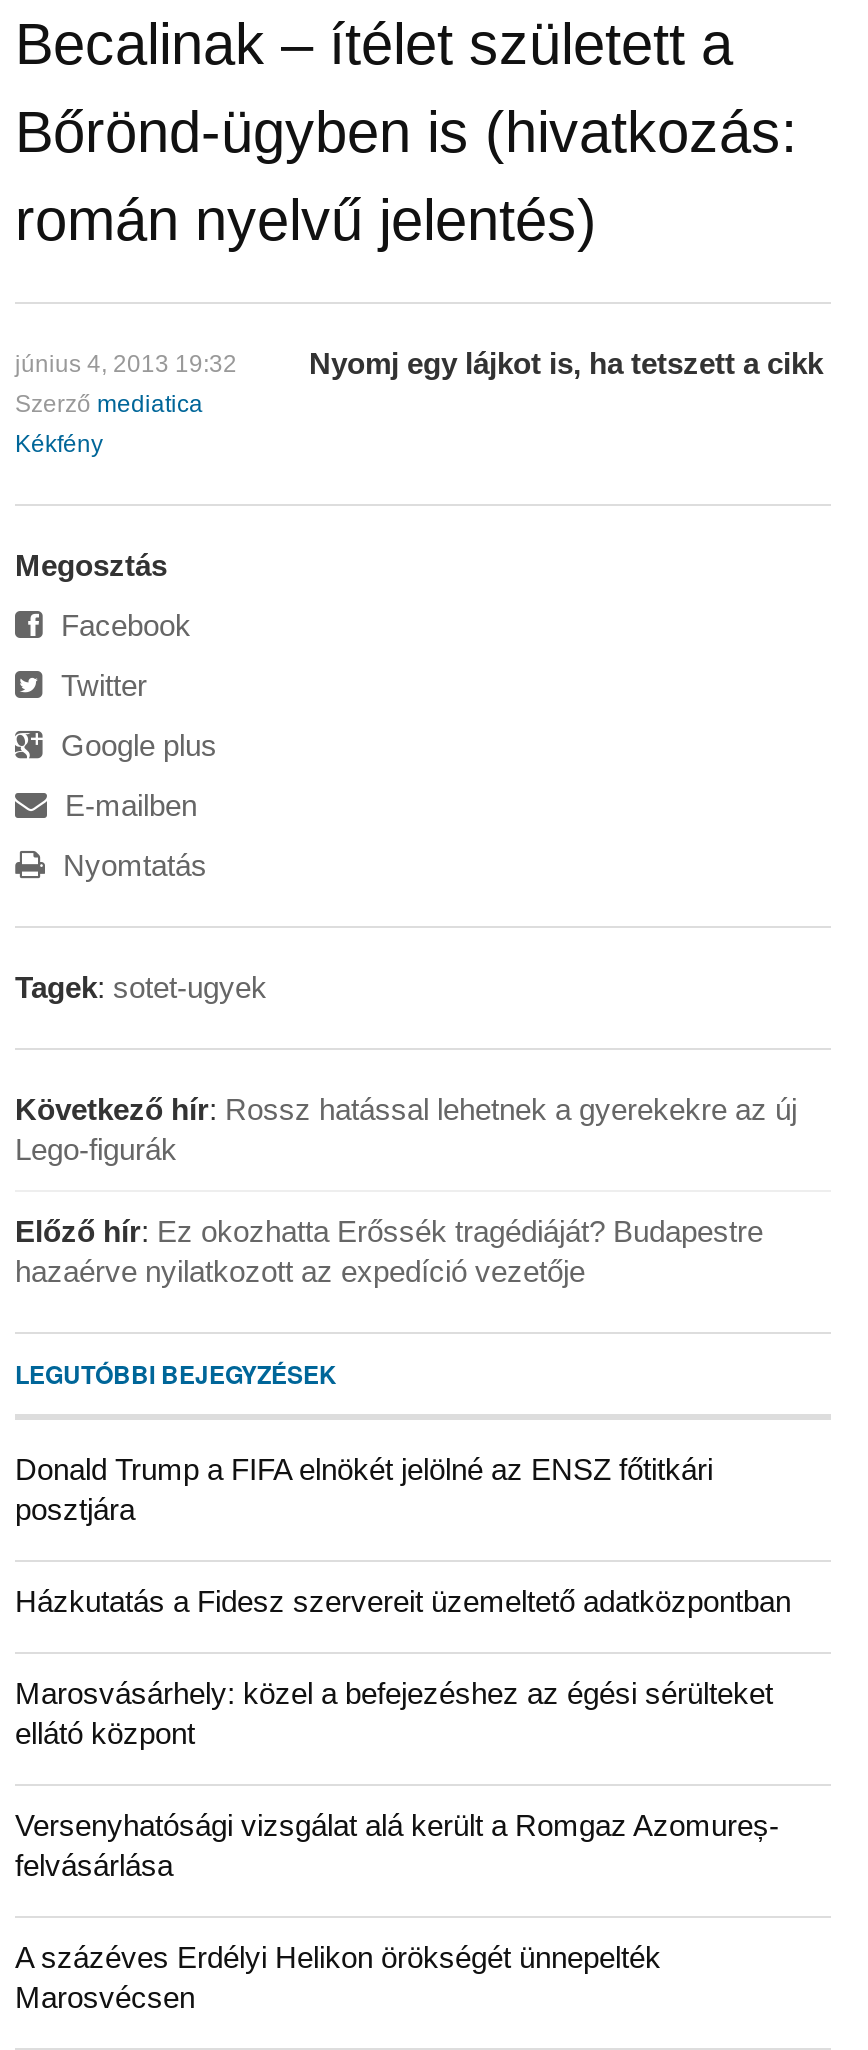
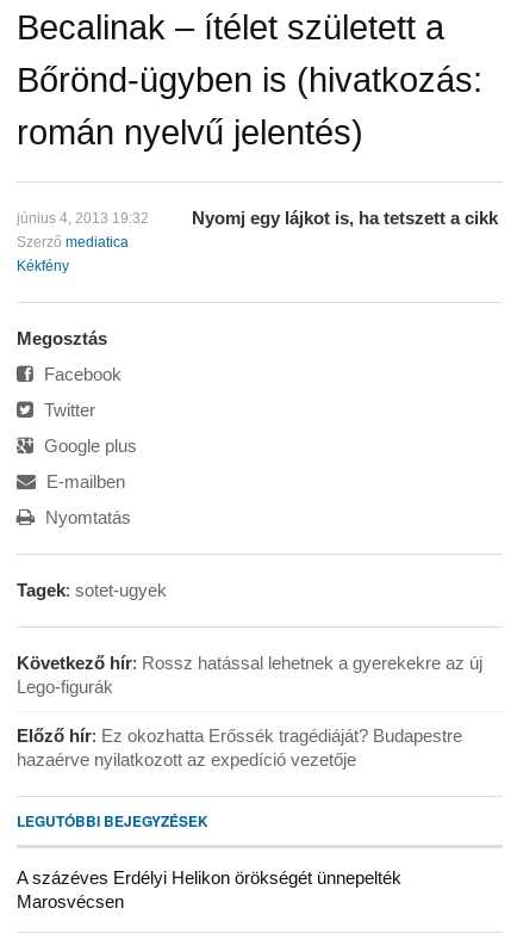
- Donald Trump a FIFA elnökét jelölné az ENSZ főtitkári
- posztjára
- Házkutatás a Fidesz szervereit üzemeltető adatközpontban
- Marosvásárhely: közel a befejezéshez az égési sérülteket
- ellátó központ
- Versenyhatósági vizsgálat alá került a Romgaz Azomureș-
- felvásárlása
